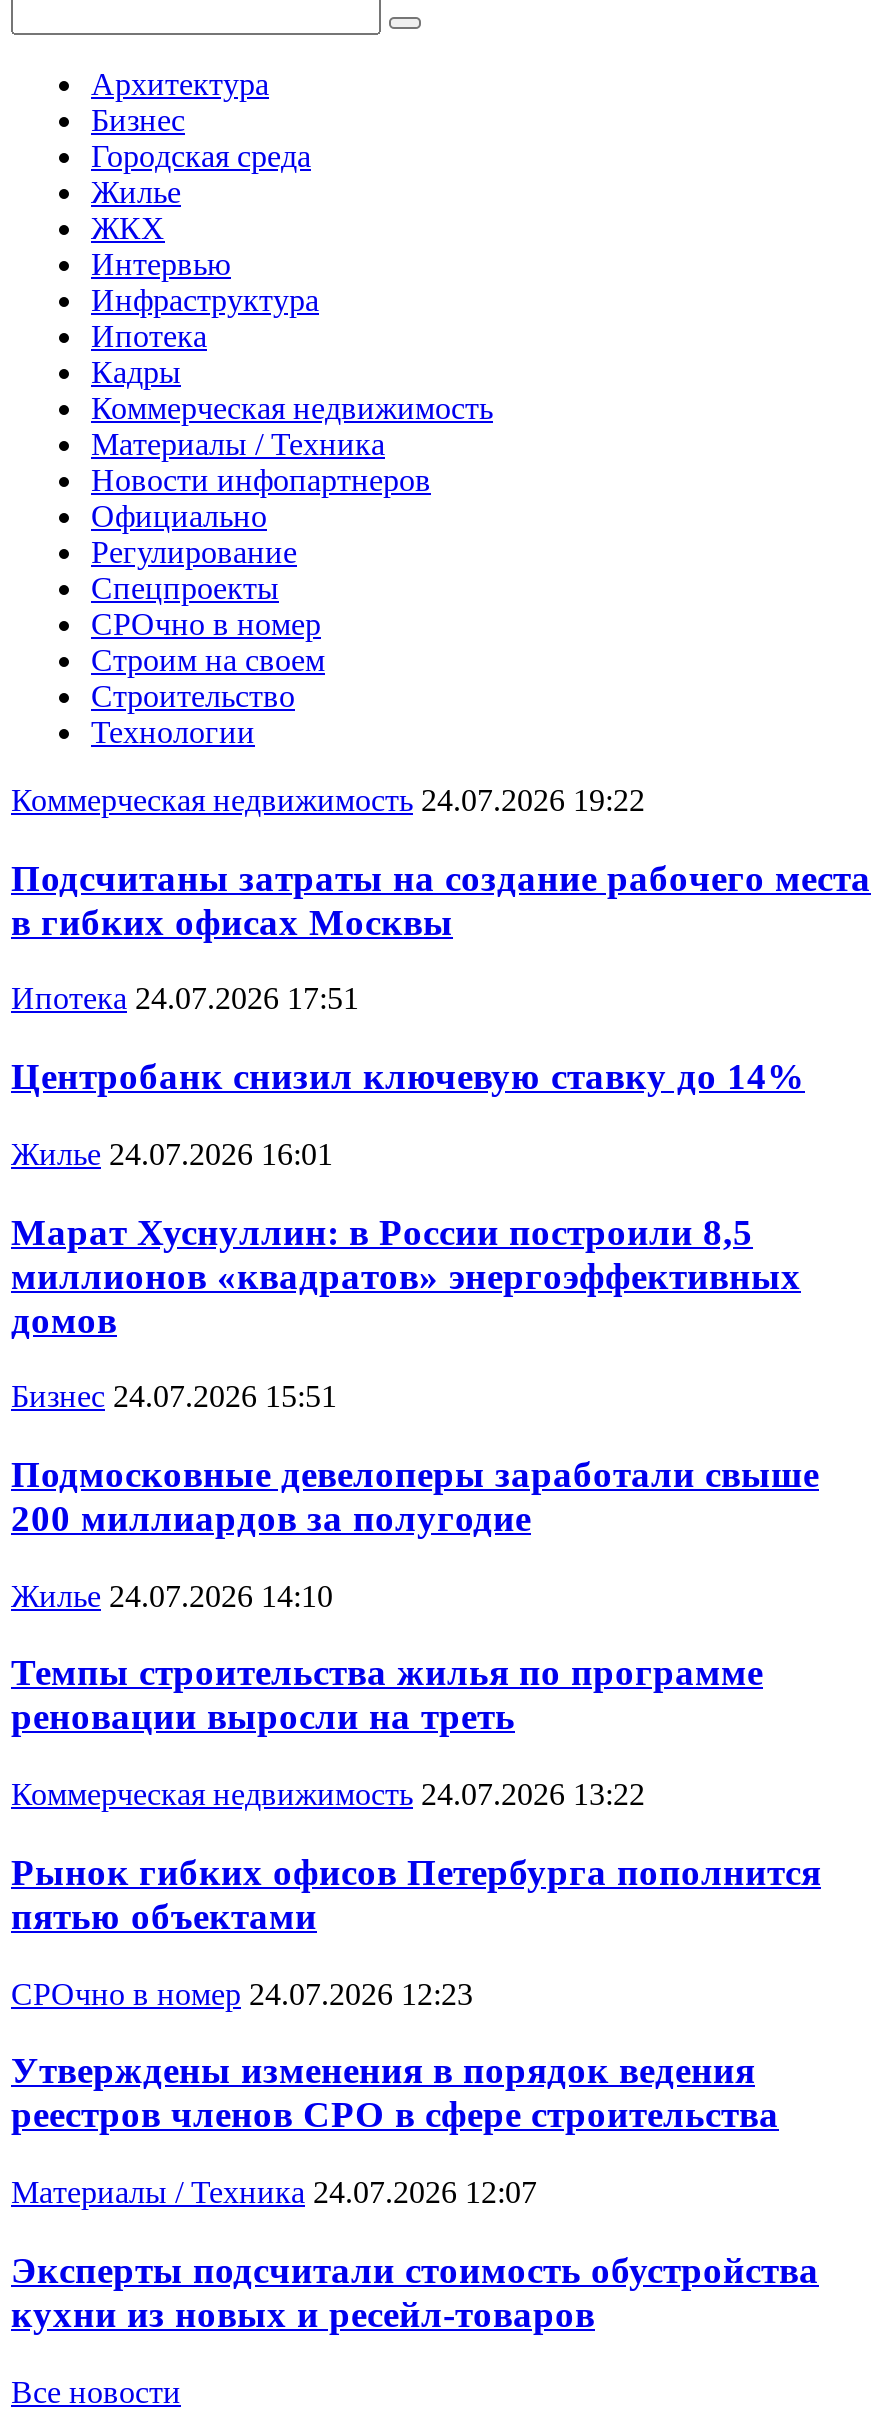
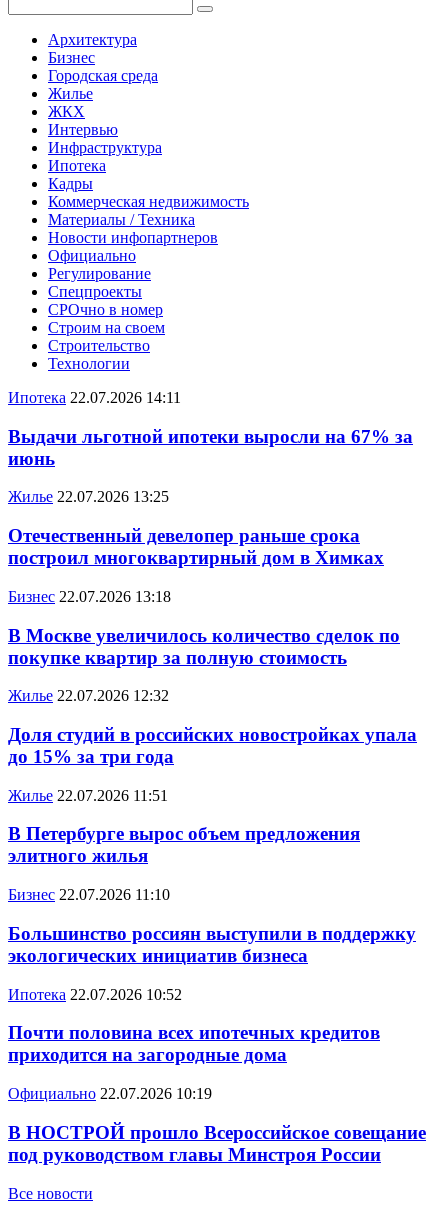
- Коммерческая недвижимость 24.07.2026 19:22
+ Ипотека 22.07.2026 14:11

- Подсчитаны затраты на создание рабочего места
- в гибких офисах Москвы
+ Выдачи льготной ипотеки выросли на 67% за
+ июнь

- Ипотека 24.07.2026 17:51
+ Жилье 22.07.2026 13:25

- Центробанк снизил ключевую ставку до 14%
+ Отечественный девелопер раньше срока
+ построил многоквартирный дом в Химках

- Жилье 24.07.2026 16:01
+ Бизнес 22.07.2026 13:18

- Марат Хуснуллин: в России построили 8,5
- миллионов «квадратов» энергоэффективных
- домов
+ В Москве увеличилось количество сделок по
+ покупке квартир за полную стоимость

- Бизнес 24.07.2026 15:51
+ Жилье 22.07.2026 12:32

- Подмосковные девелоперы заработали свыше
- 200 миллиардов за полугодие
+ Доля студий в российских новостройках упала
+ до 15% за три года

- Жилье 24.07.2026 14:10
+ Жилье 22.07.2026 11:51

- Темпы строительства жилья по программе
- реновации выросли на треть
+ В Петербурге вырос объем предложения
+ элитного жилья

- Коммерческая недвижимость 24.07.2026 13:22
+ Бизнес 22.07.2026 11:10

- Рынок гибких офисов Петербурга пополнится
- пятью объектами
+ Большинство россиян выступили в поддержку
+ экологических инициатив бизнеса

- СРОчно в номер 24.07.2026 12:23
+ Ипотека 22.07.2026 10:52

- Утверждены изменения в порядок ведения
- реестров членов СРО в сфере строительства
+ Почти половина всех ипотечных кредитов
+ приходится на загородные дома

- Материалы / Техника 24.07.2026 12:07
+ Официально 22.07.2026 10:19

- Эксперты подсчитали стоимость обустройства
- кухни из новых и ресейл-товаров
+ В НОСТРОЙ прошло Всероссийское совещание
+ под руководством главы Минстроя России
